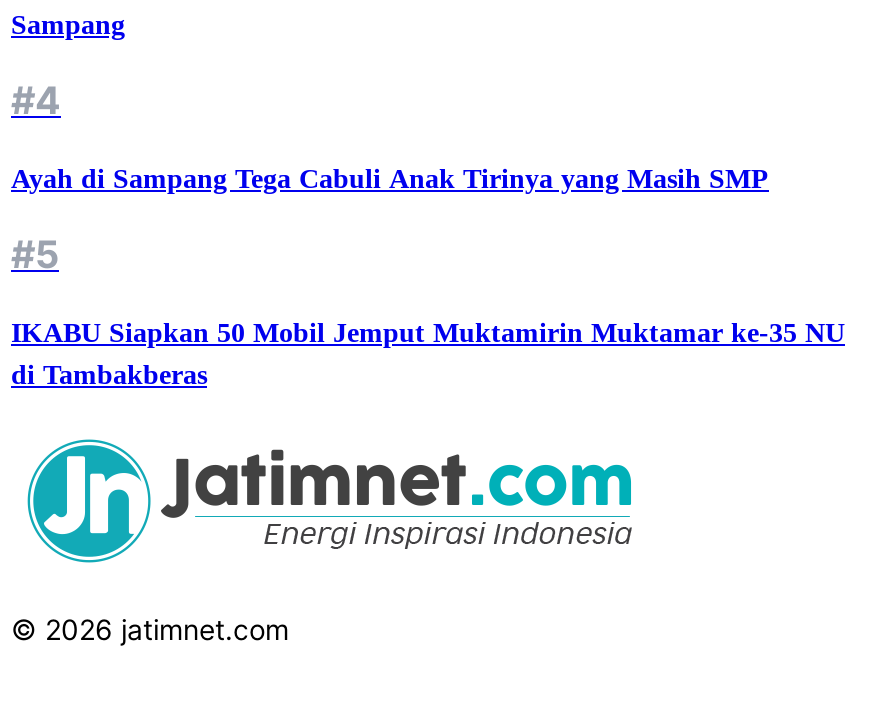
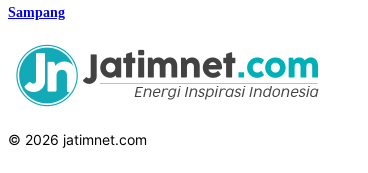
- #4
- Ayah di Sampang Tega Cabuli Anak Tirinya yang Masih SMP
- #5
- IKABU Siapkan 50 Mobil Jemput Muktamirin Muktamar ke-35 NU
- di Tambakberas
